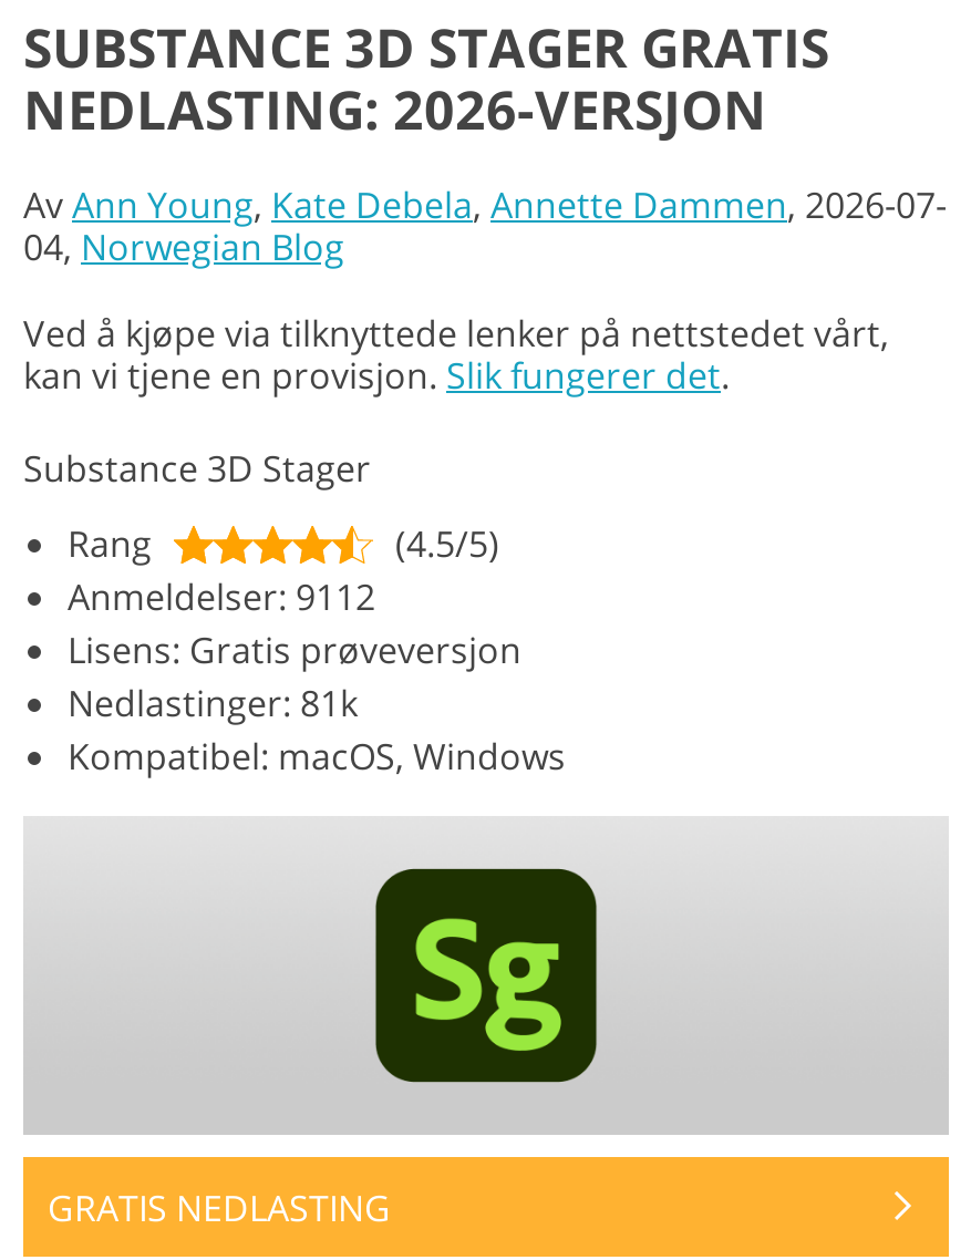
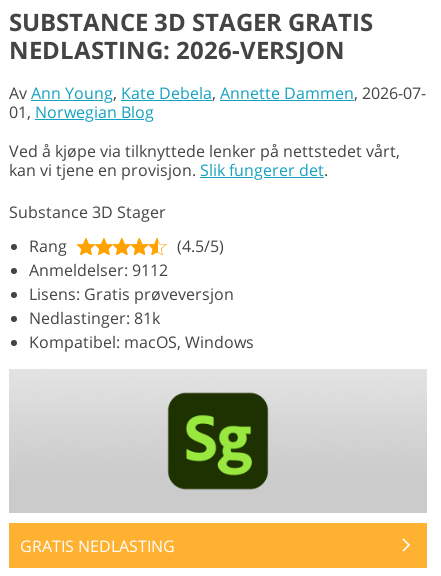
- 04,Norwegian Blog
+ 01,Norwegian Blog
